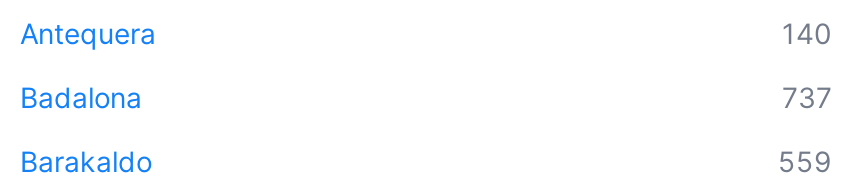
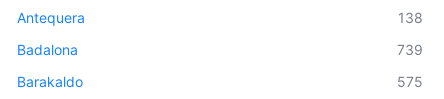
- 140
+ 138

- 737
+ 739

- 559
+ 575
